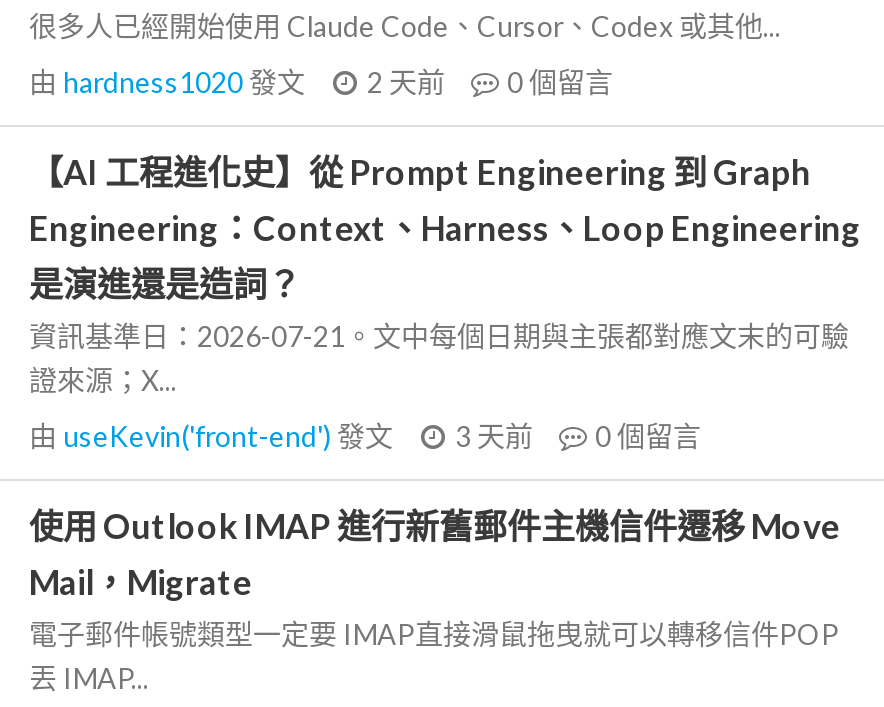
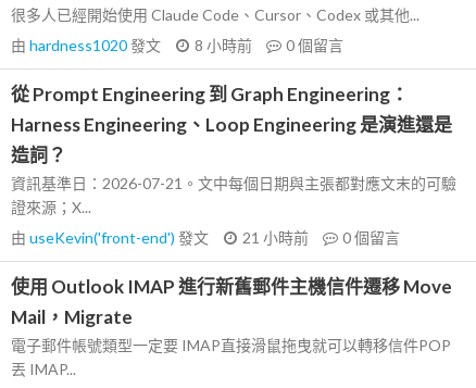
- 由hardness1020發文 2 天前 0個留言
+ 由hardness1020發文 8 小時前 0個留言

- 【AI 工程進化史】從 Prompt Engineering 到 Graph
- Engineering：Context、Harness、Loop Engineering
- 是演進還是造詞？
+ 從 Prompt Engineering 到 Graph Engineering：
+ Harness Engineering、Loop Engineering 是演進還是
+ 造詞？

- 由useKevin('front-end')發文 3 天前 0個留言
+ 由useKevin('front-end')發文 21 小時前 0個留言
